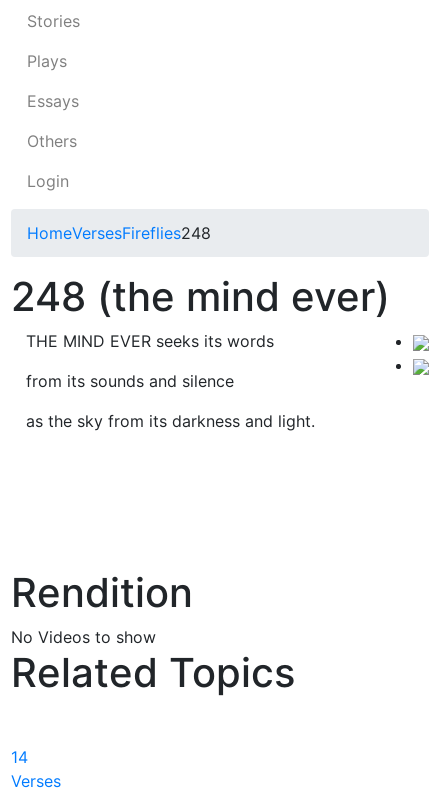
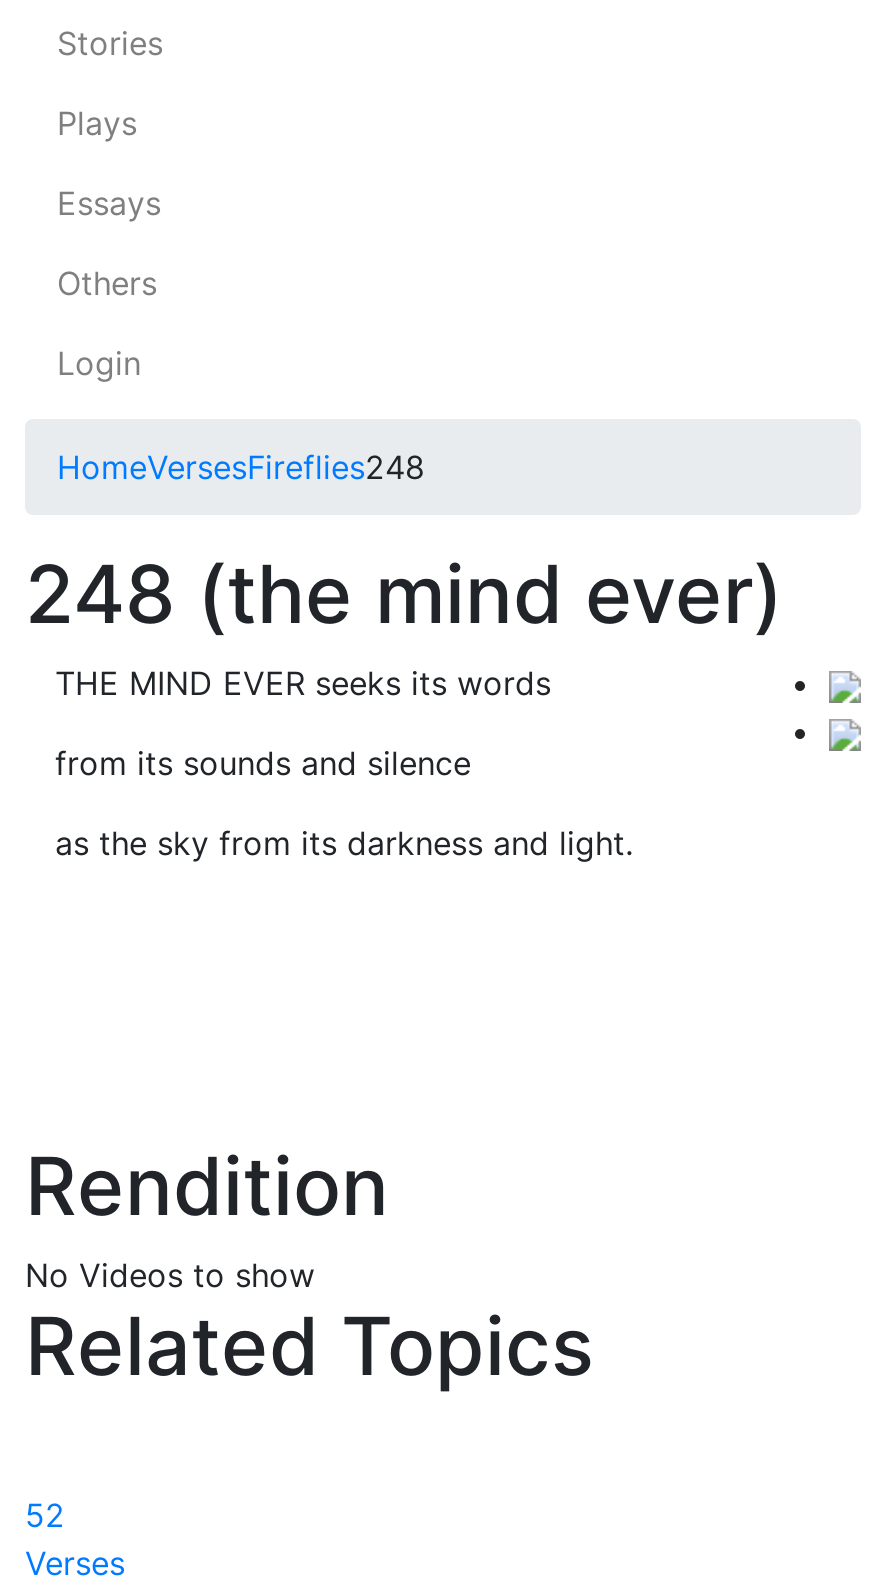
- 14
+ 52
